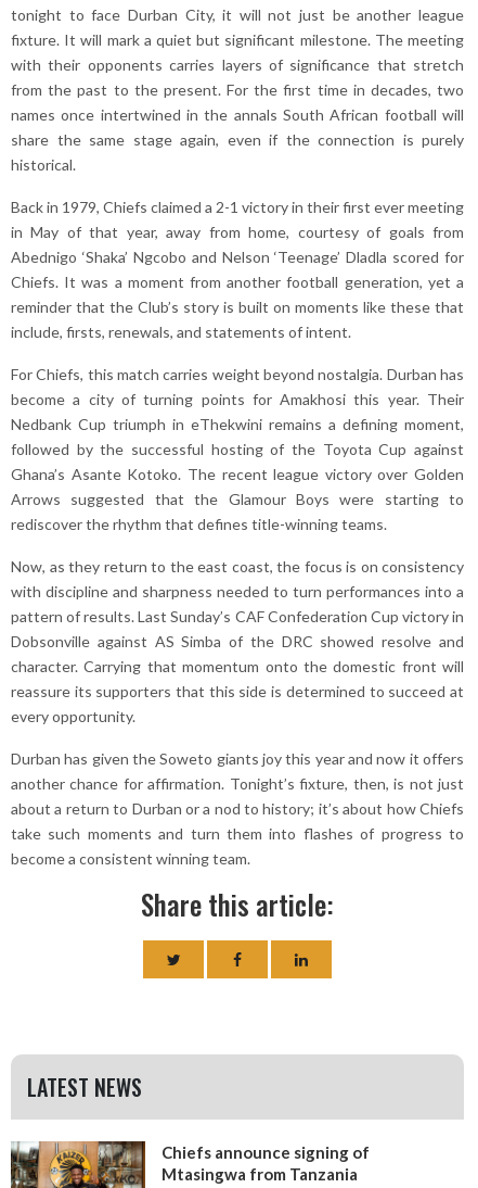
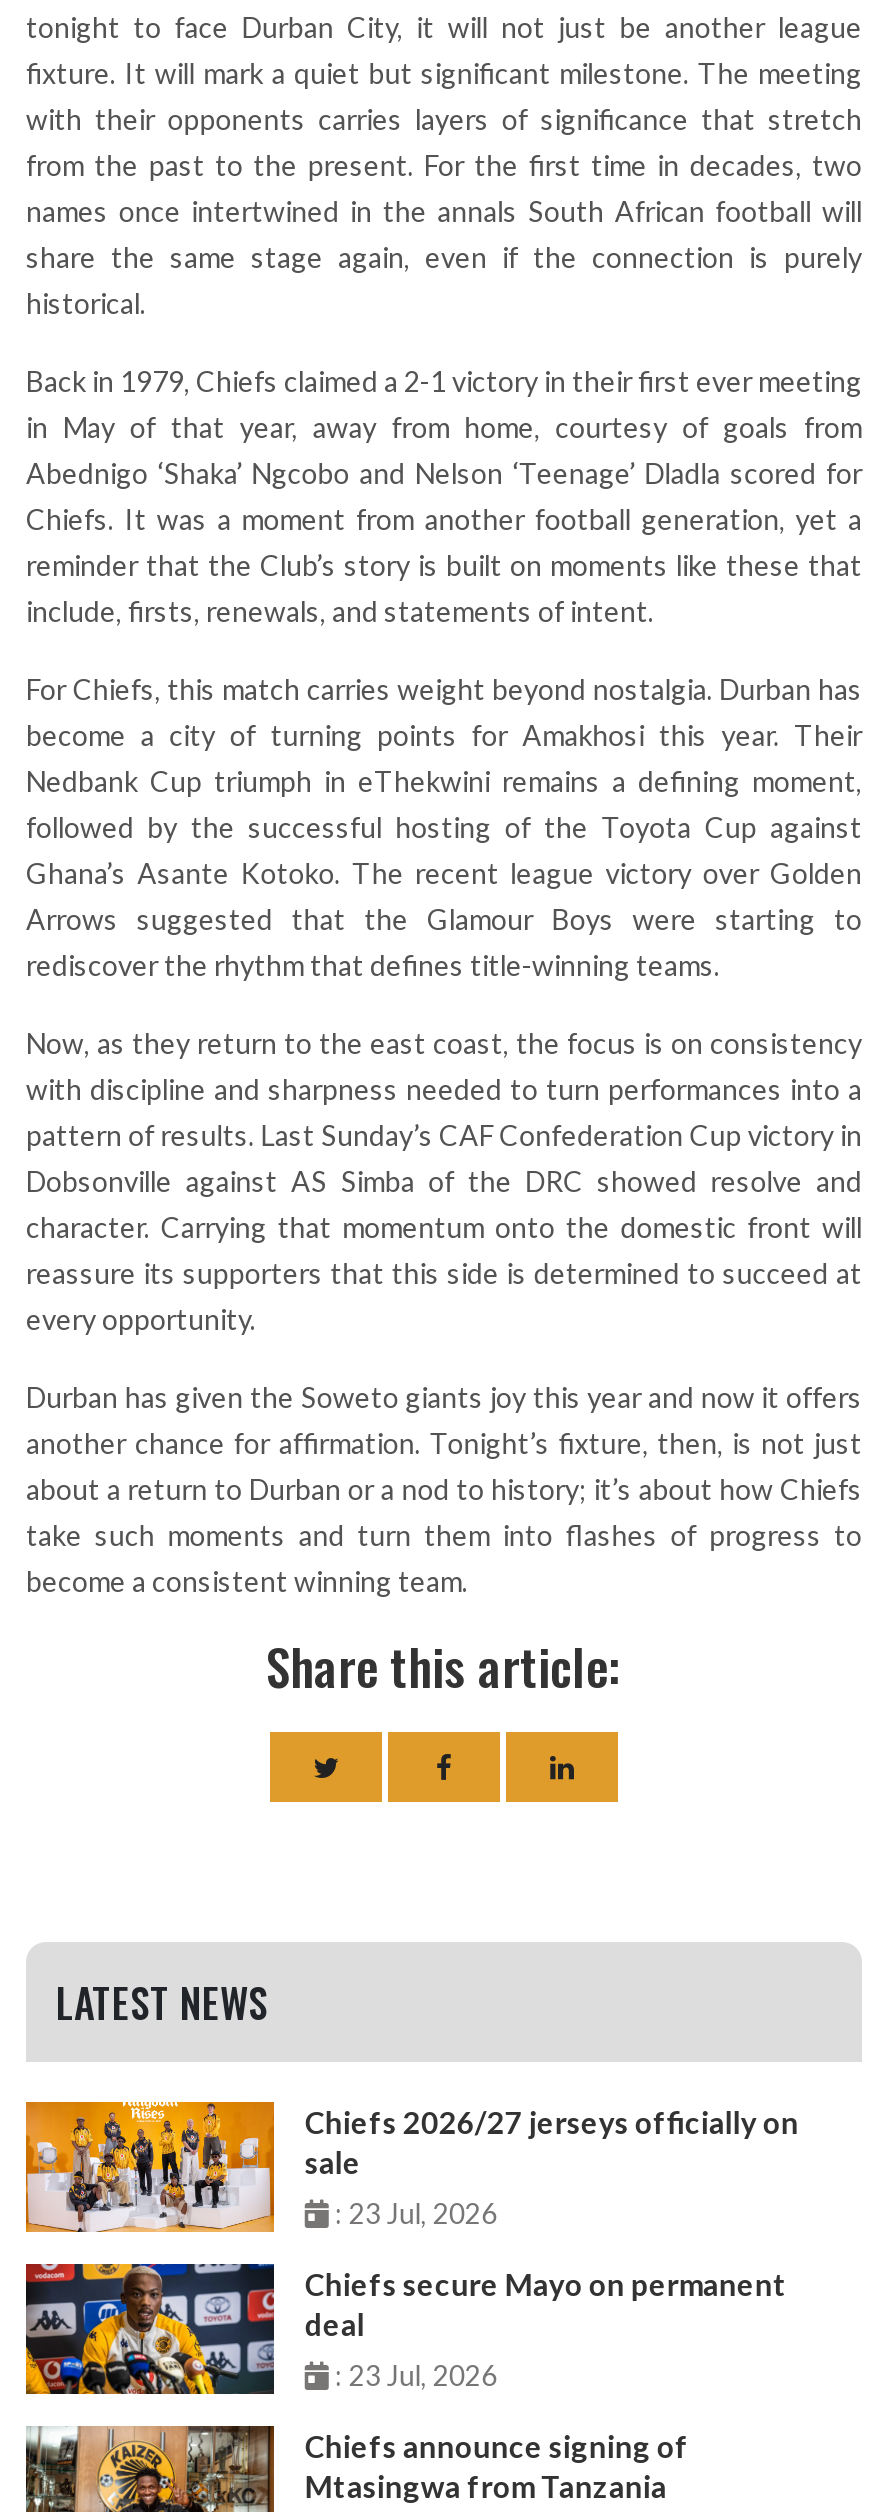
+ [image]
+ Chiefs 2026/27 jerseys officially on
+ sale
+ : 23 Jul, 2026
+ Chiefs secure Mayo on permanent
+ deal
+ : 23 Jul, 2026

+ [image]
